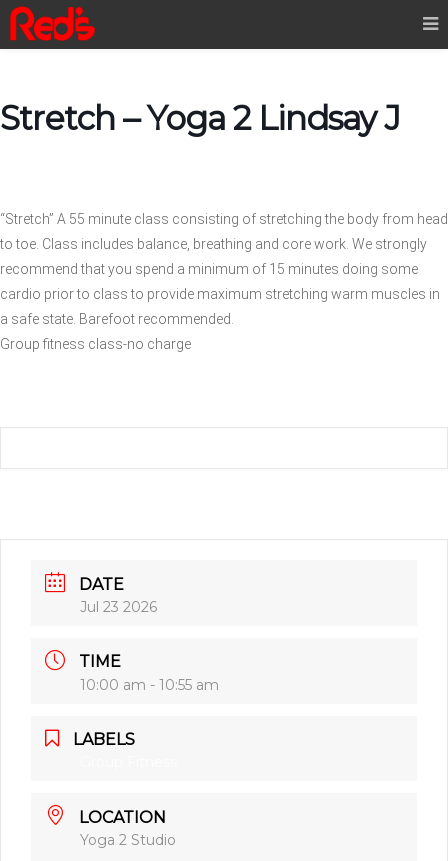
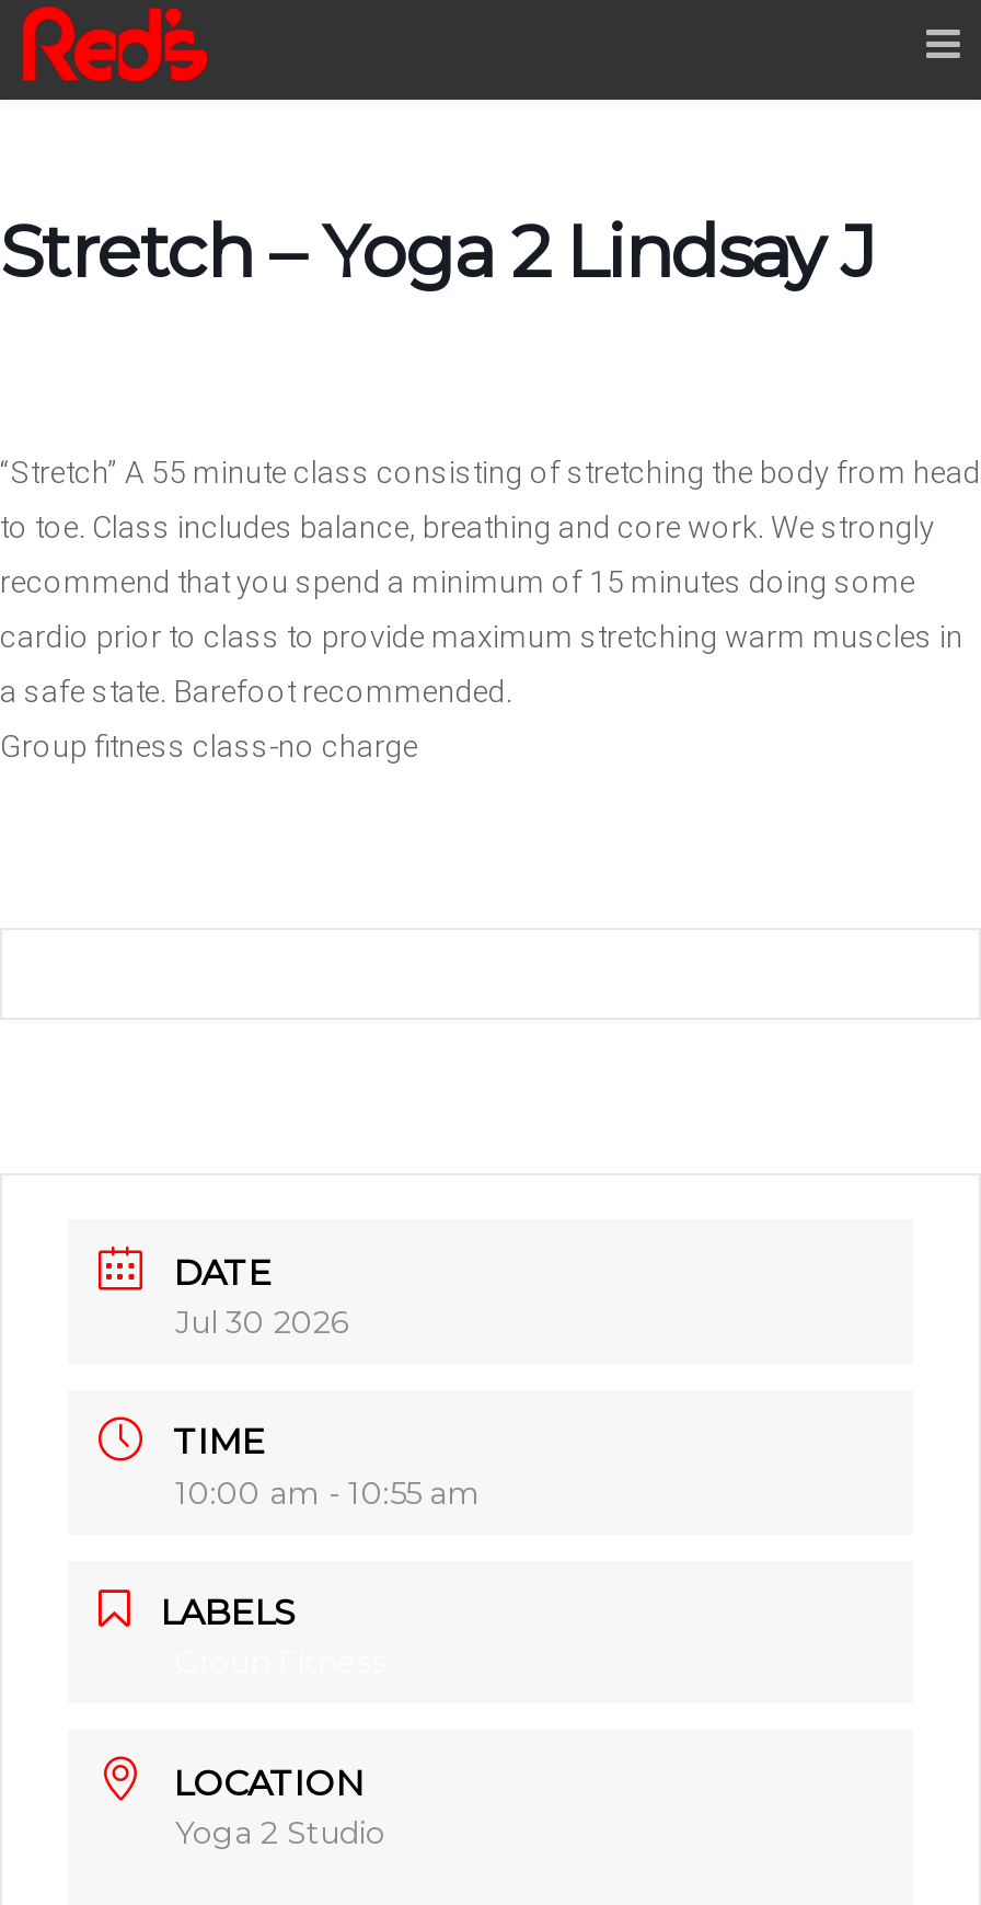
- Jul 23 2026
+ Jul 30 2026
